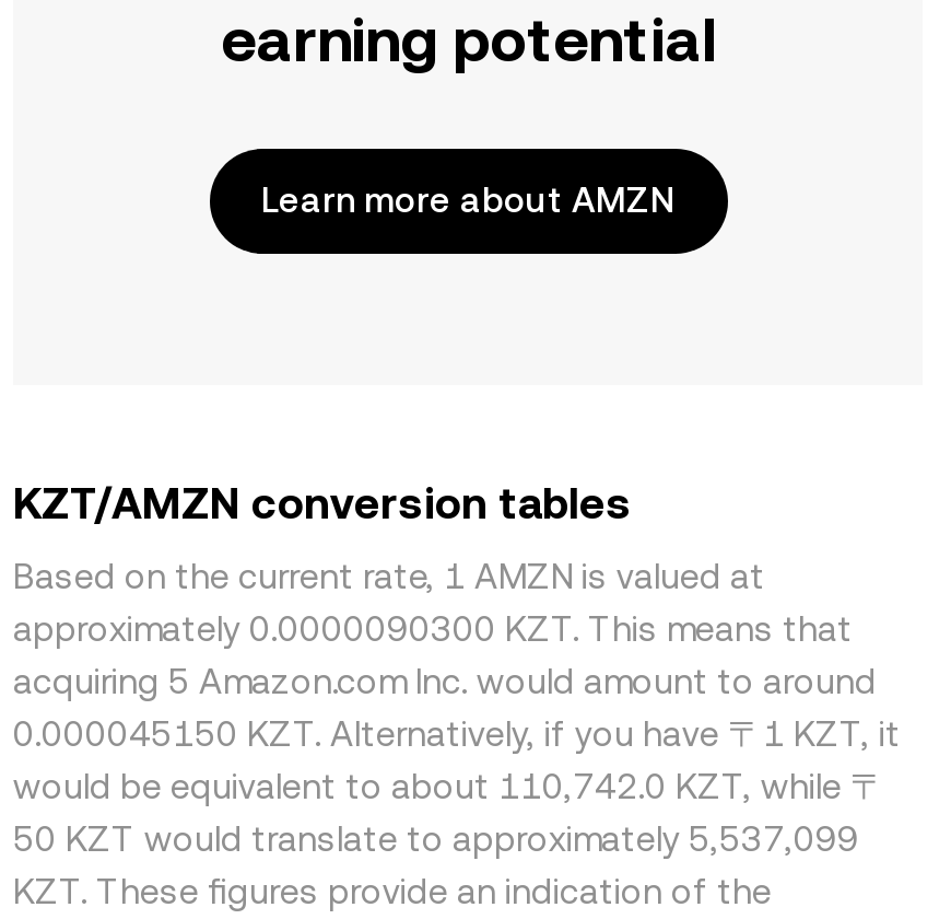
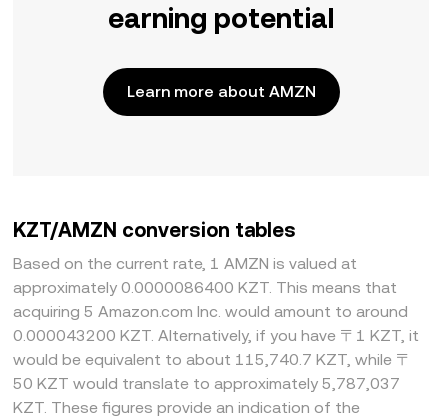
- approximately 0.0000090300 KZT. This means that
+ approximately 0.0000086400 KZT. This means that

- 0.000045150 KZT. Alternatively, if you have 〒1 KZT, it
+ 0.000043200 KZT. Alternatively, if you have 〒1 KZT, it

- would be equivalent to about 110,742.0 KZT, while 〒
+ would be equivalent to about 115,740.7 KZT, while 〒

- 50 KZT would translate to approximately 5,537,099
+ 50 KZT would translate to approximately 5,787,037
